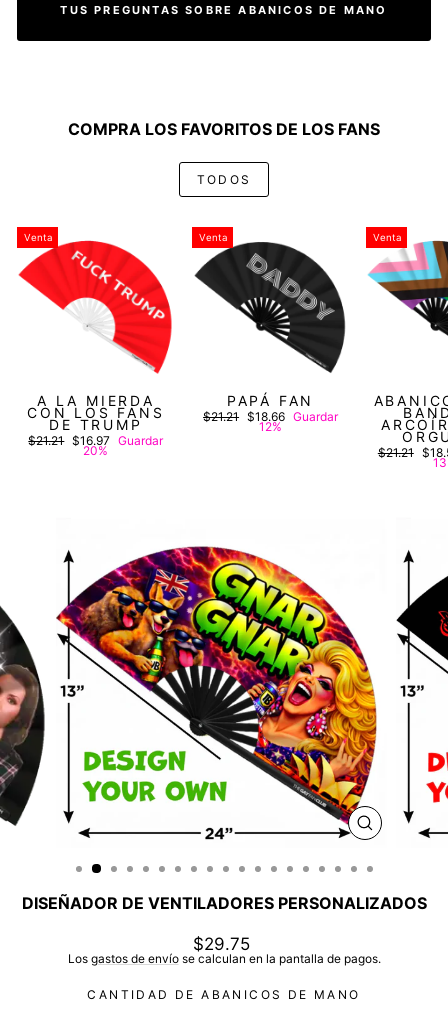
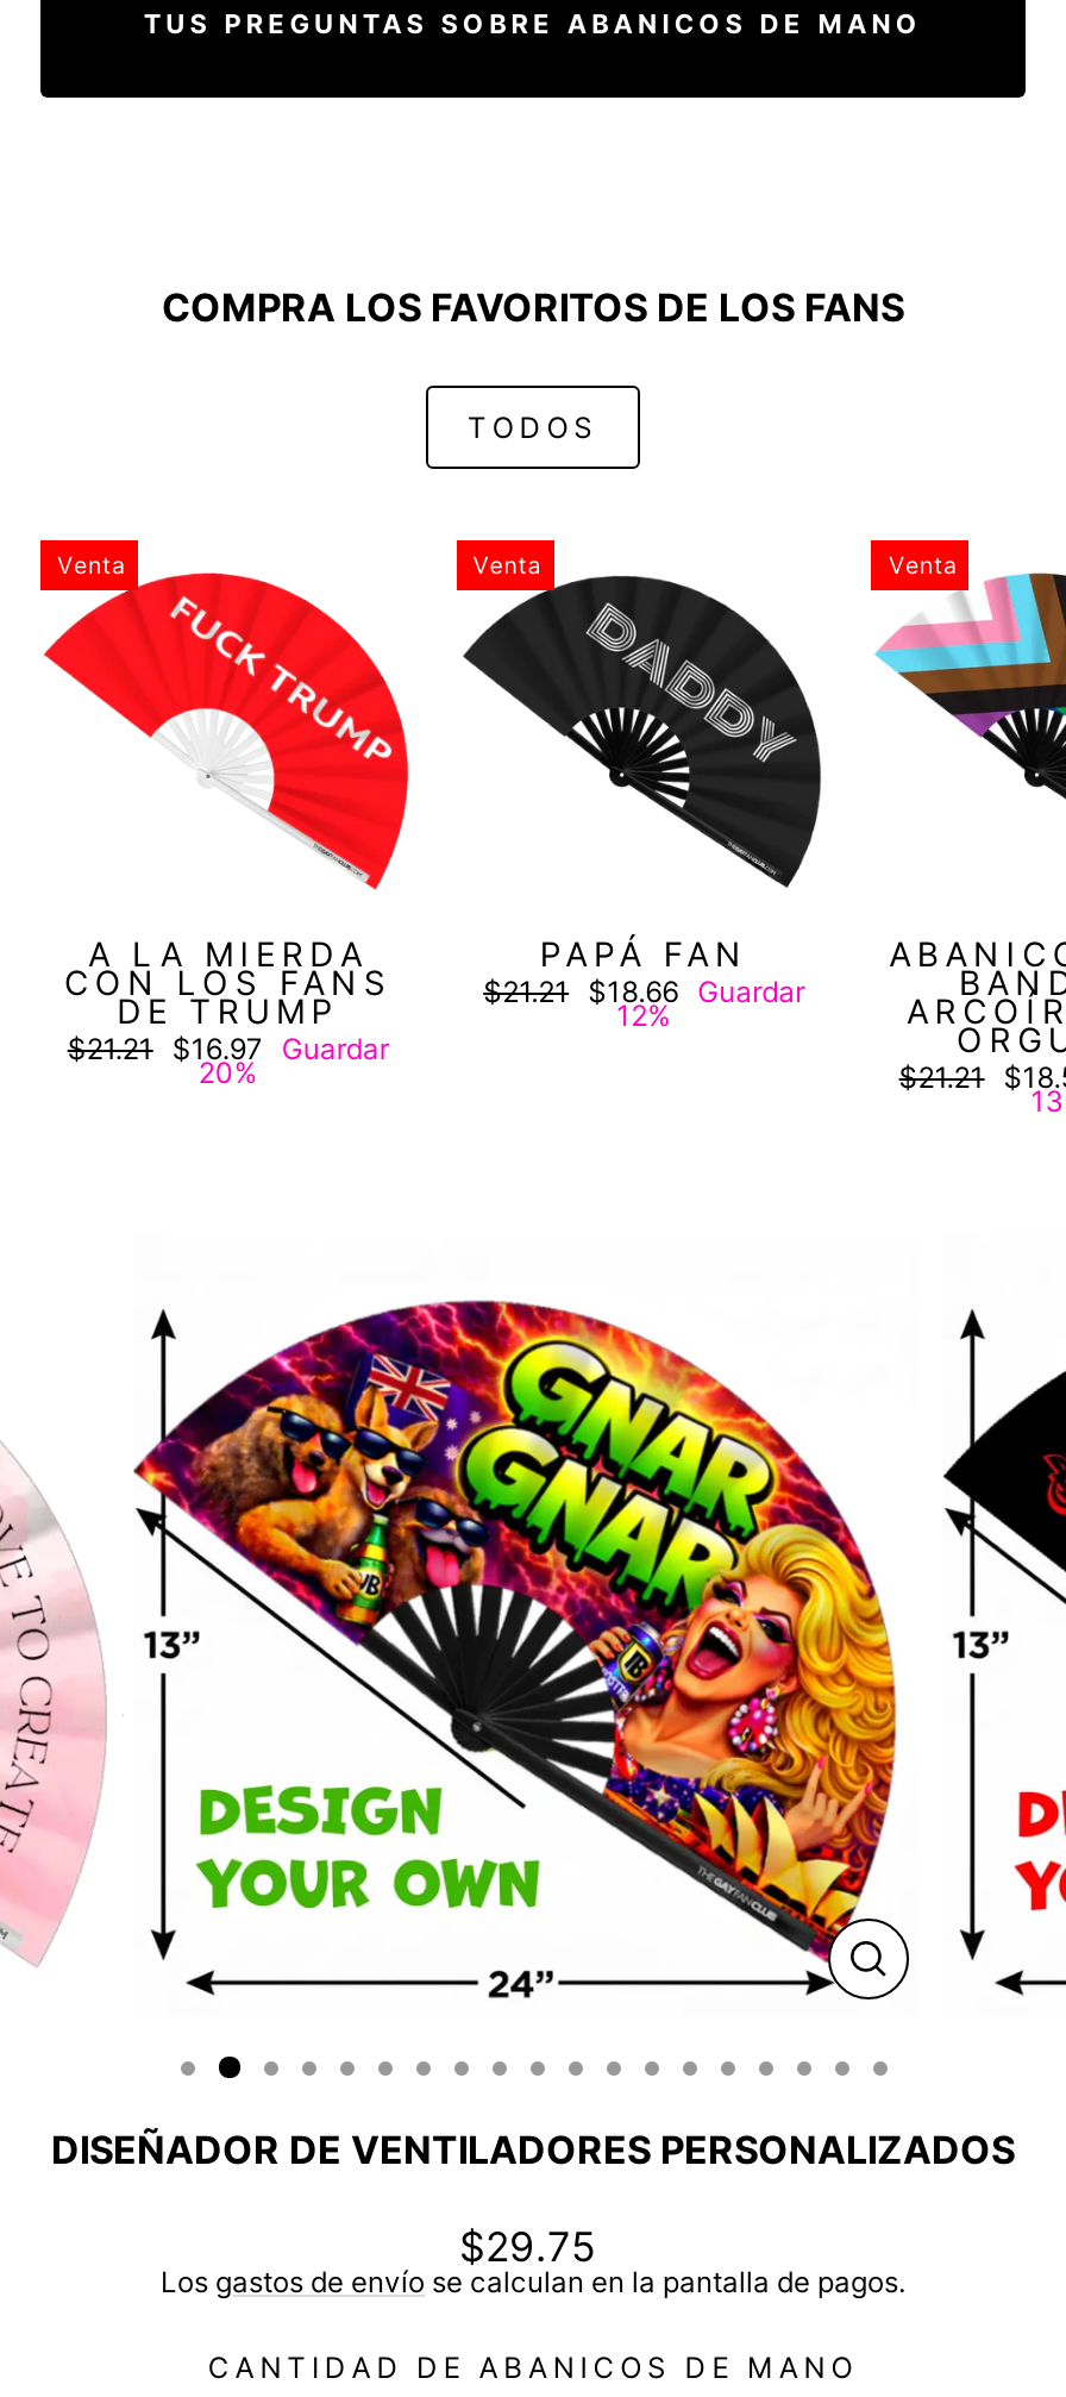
- [image]
+ [image]
